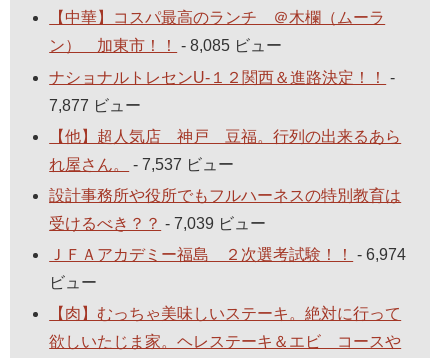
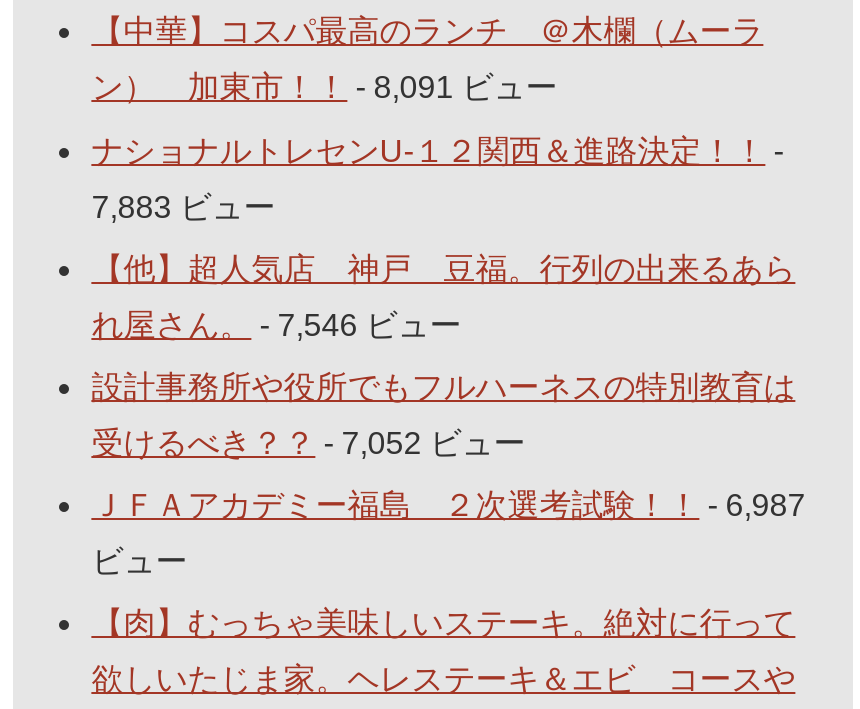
- ン） 加東市！！- 8,085 ビュー
+ ン） 加東市！！- 8,091 ビュー

- 7,877 ビュー
+ 7,883 ビュー

- れ屋さん。- 7,537 ビュー
+ れ屋さん。- 7,546 ビュー

- 受けるべき？？- 7,039 ビュー
+ 受けるべき？？- 7,052 ビュー

- ＪＦＡアカデミー福島 ２次選考試験！！- 6,974
+ ＪＦＡアカデミー福島 ２次選考試験！！- 6,987
